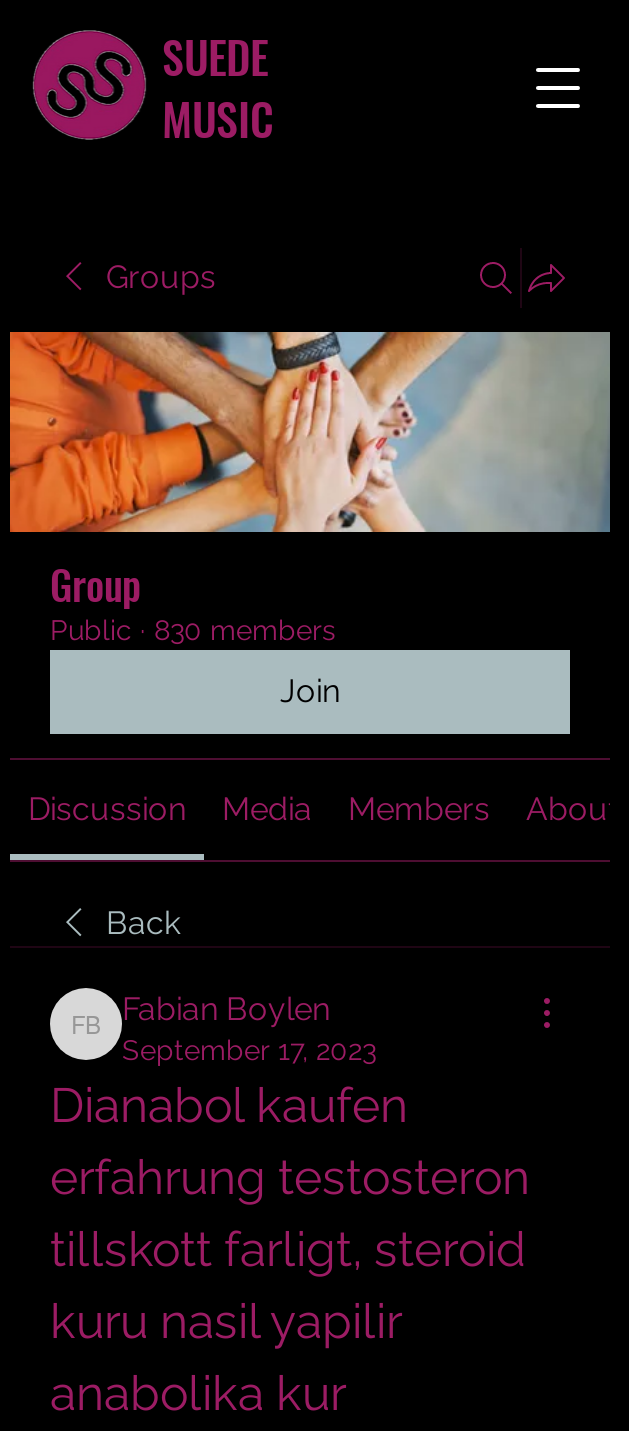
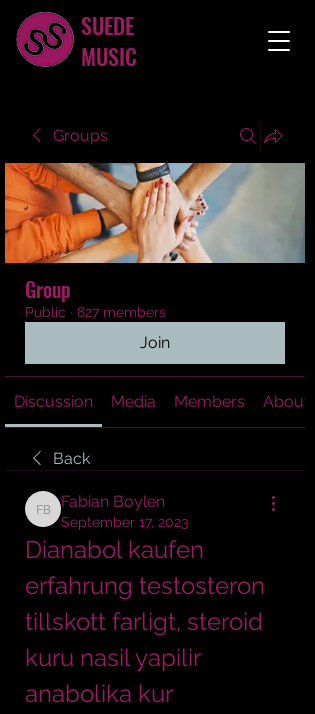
- Public · 830 members
+ Public · 827 members
